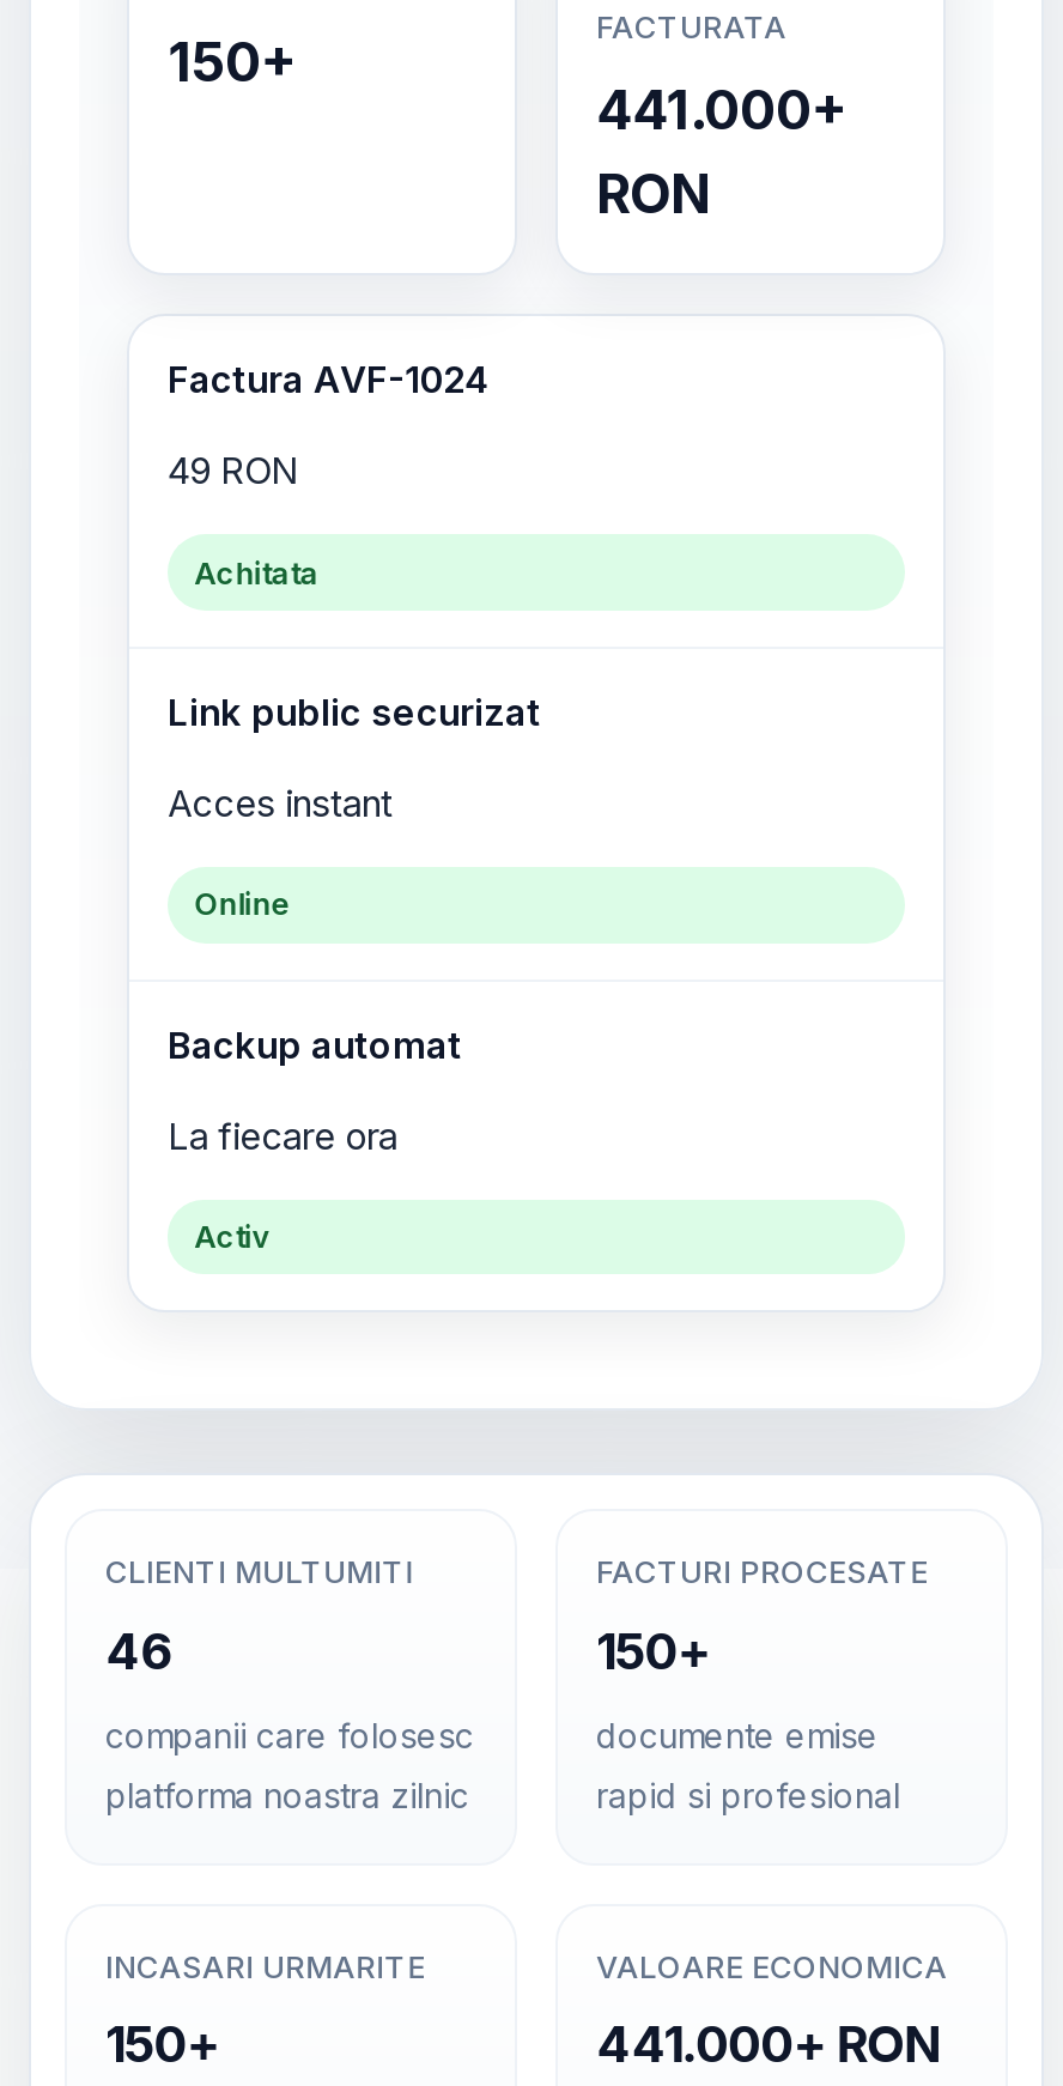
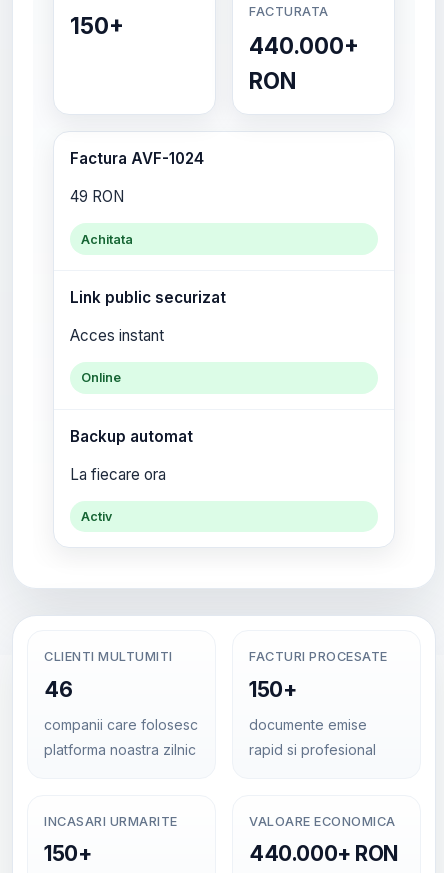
- 441.000+
+ 440.000+

- 441.000+ RON
+ 440.000+ RON
